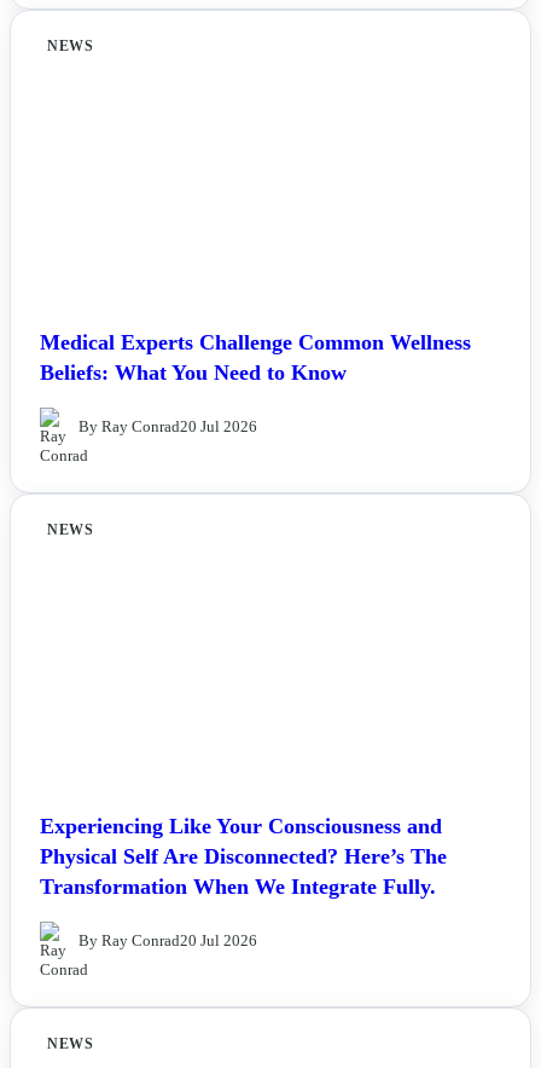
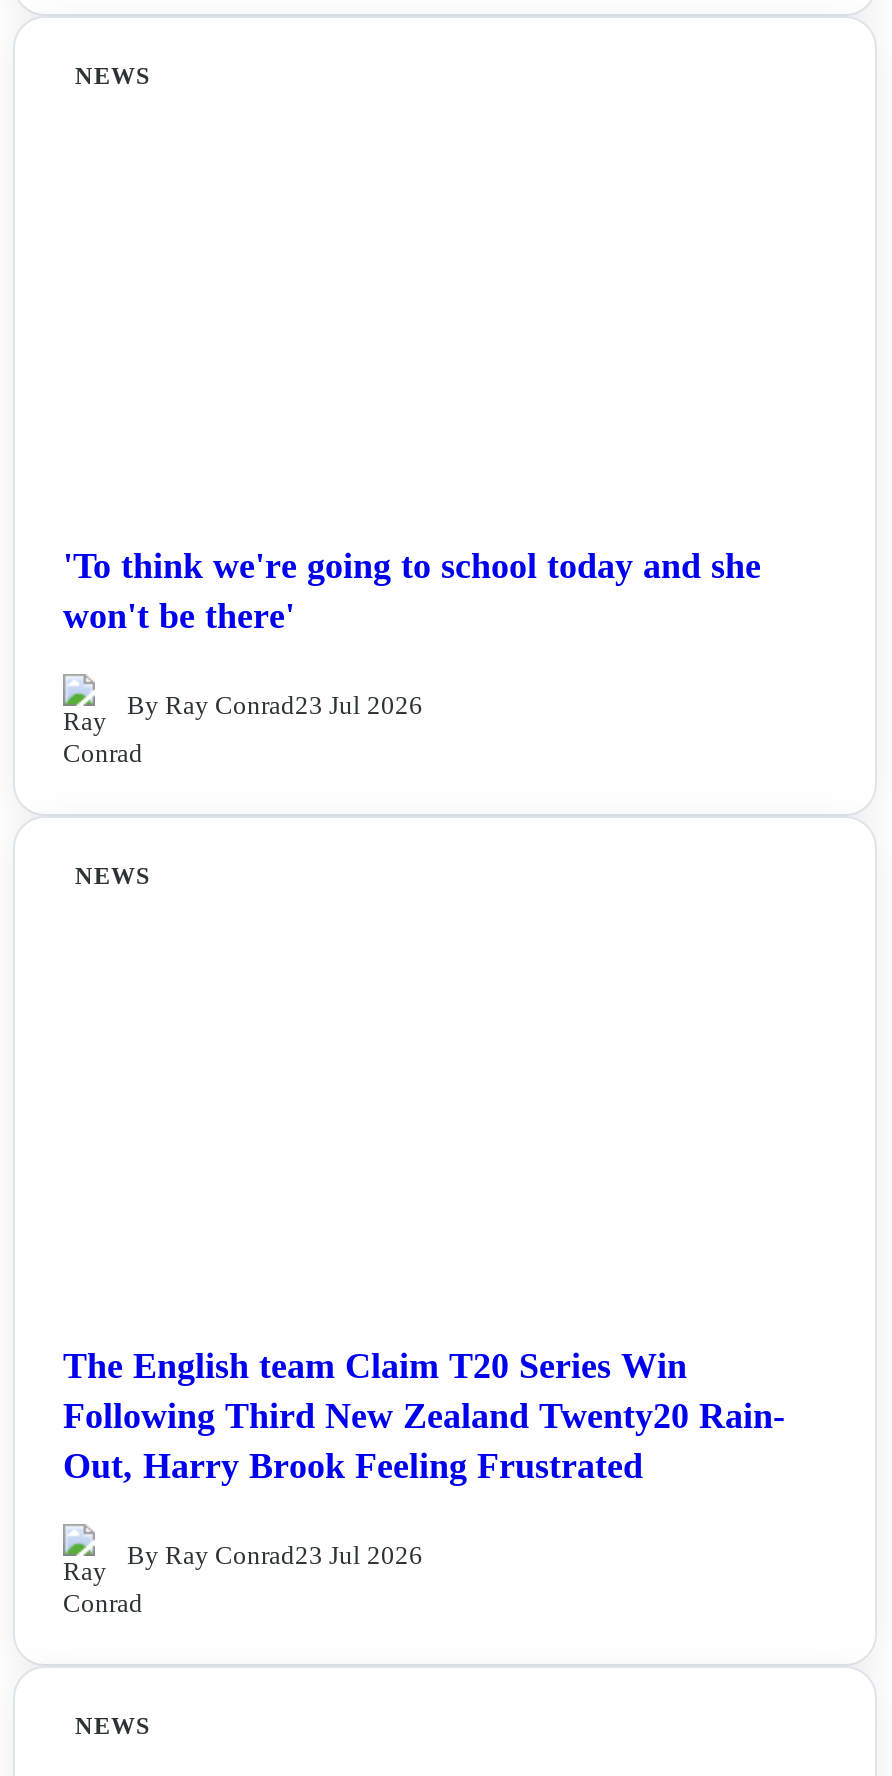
- Medical Experts Challenge Common Wellness
- Beliefs: What You Need to Know
+ 'To think we're going to school today and she
+ won't be there'

- By Ray Conrad20 Jul 2026
+ By Ray Conrad23 Jul 2026

- Experiencing Like Your Consciousness and
- Physical Self Are Disconnected? Here’s The
- Transformation When We Integrate Fully.
+ The English team Claim T20 Series Win
+ Following Third New Zealand Twenty20 Rain-
+ Out, Harry Brook Feeling Frustrated

- By Ray Conrad20 Jul 2026
+ By Ray Conrad23 Jul 2026
